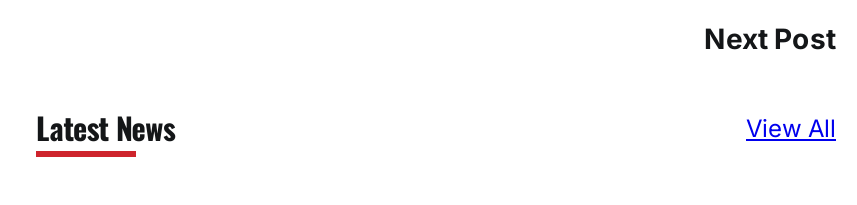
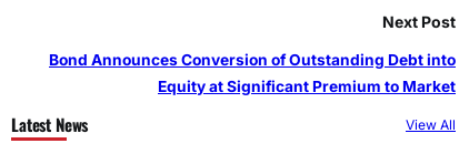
+ Bond Announces Conversion of Outstanding Debt into
+ Equity at Significant Premium to Market
